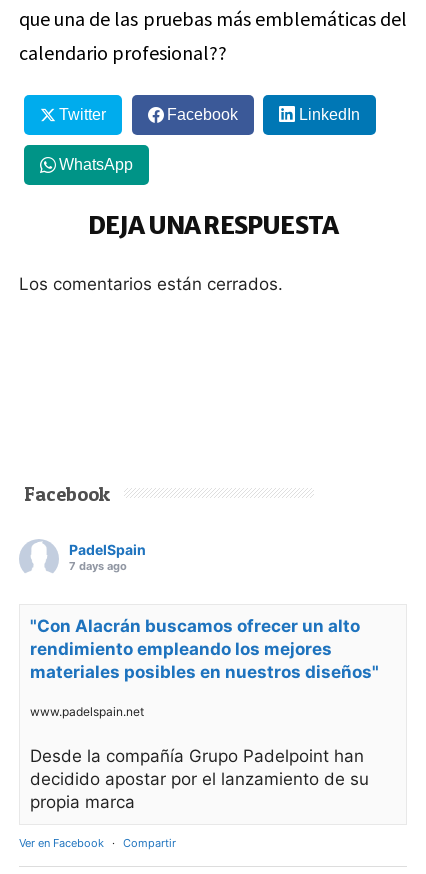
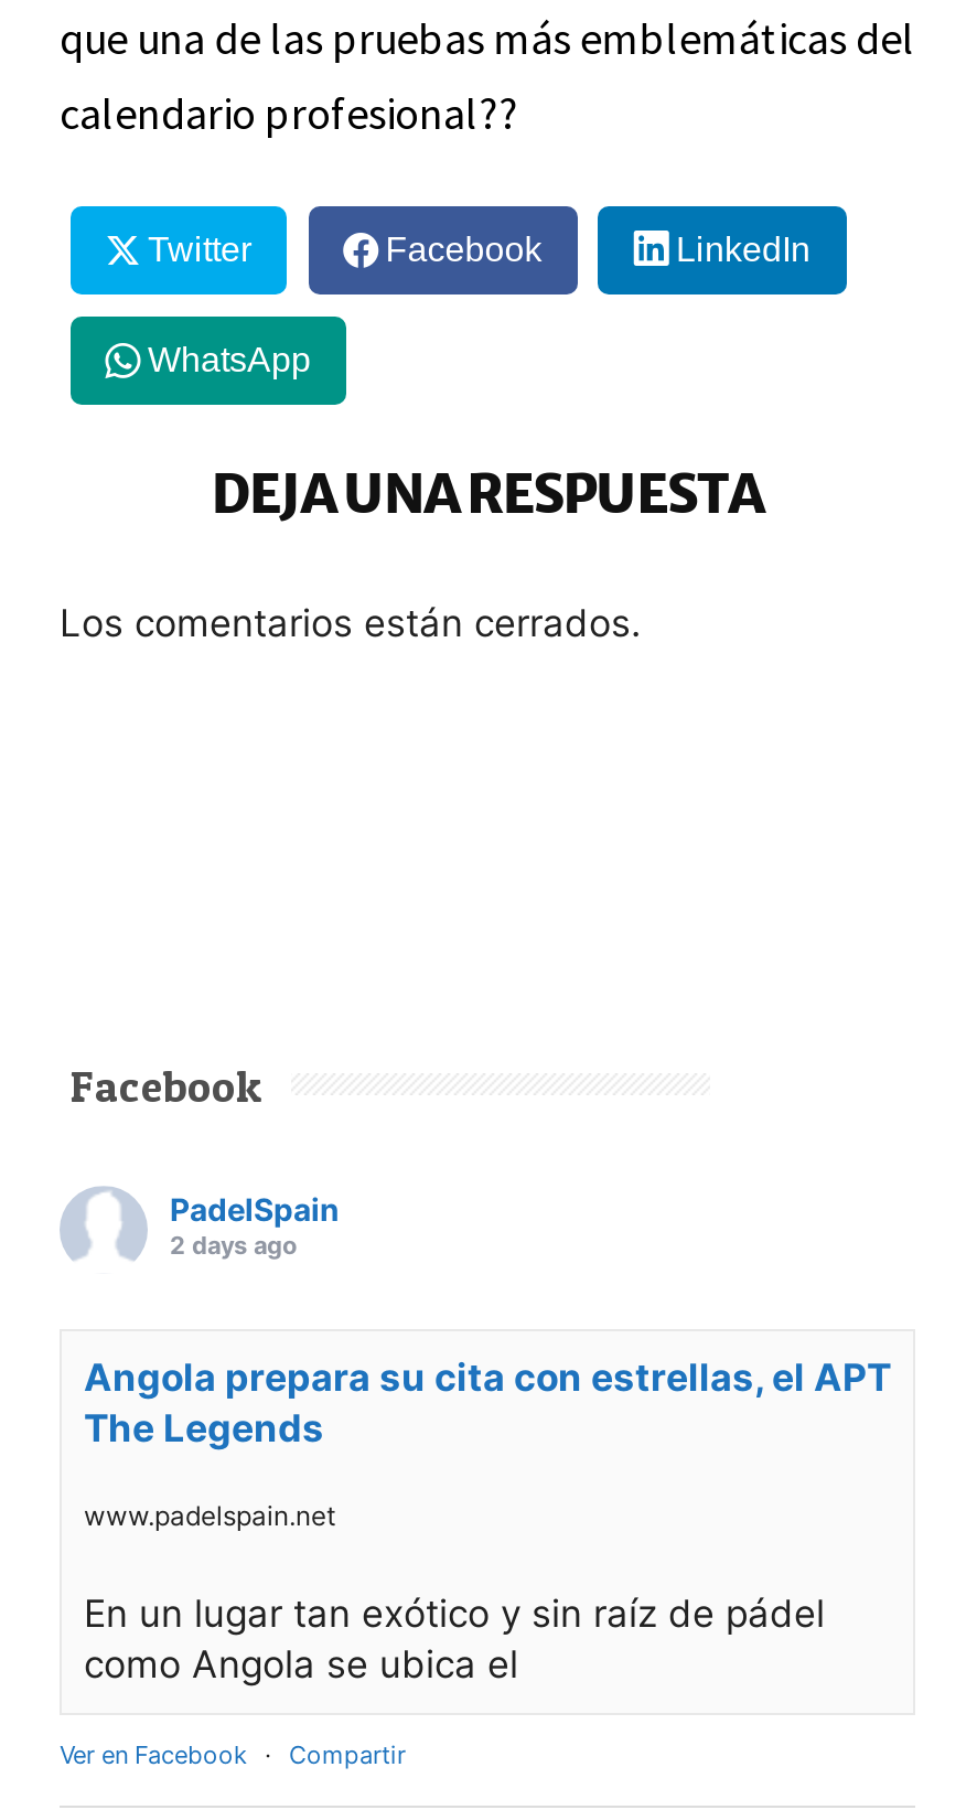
- 7 days ago
+ 2 days ago

- "Con Alacrán buscamos ofrecer un alto
- rendimiento empleando los mejores
- materiales posibles en nuestros diseños"
+ Angola prepara su cita con estrellas, el APT
+ The Legends

- Desde la compañía Grupo Padelpoint han
- decidido apostar por el lanzamiento de su
- propia marca
+ En un lugar tan exótico y sin raíz de pádel
+ como Angola se ubica el
